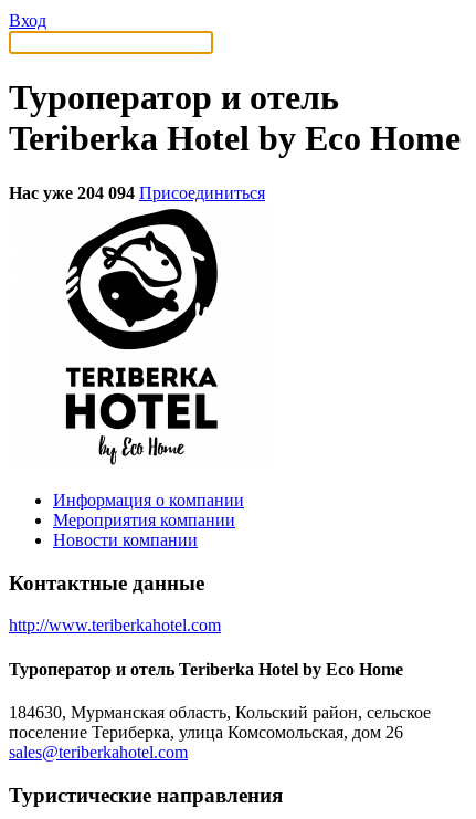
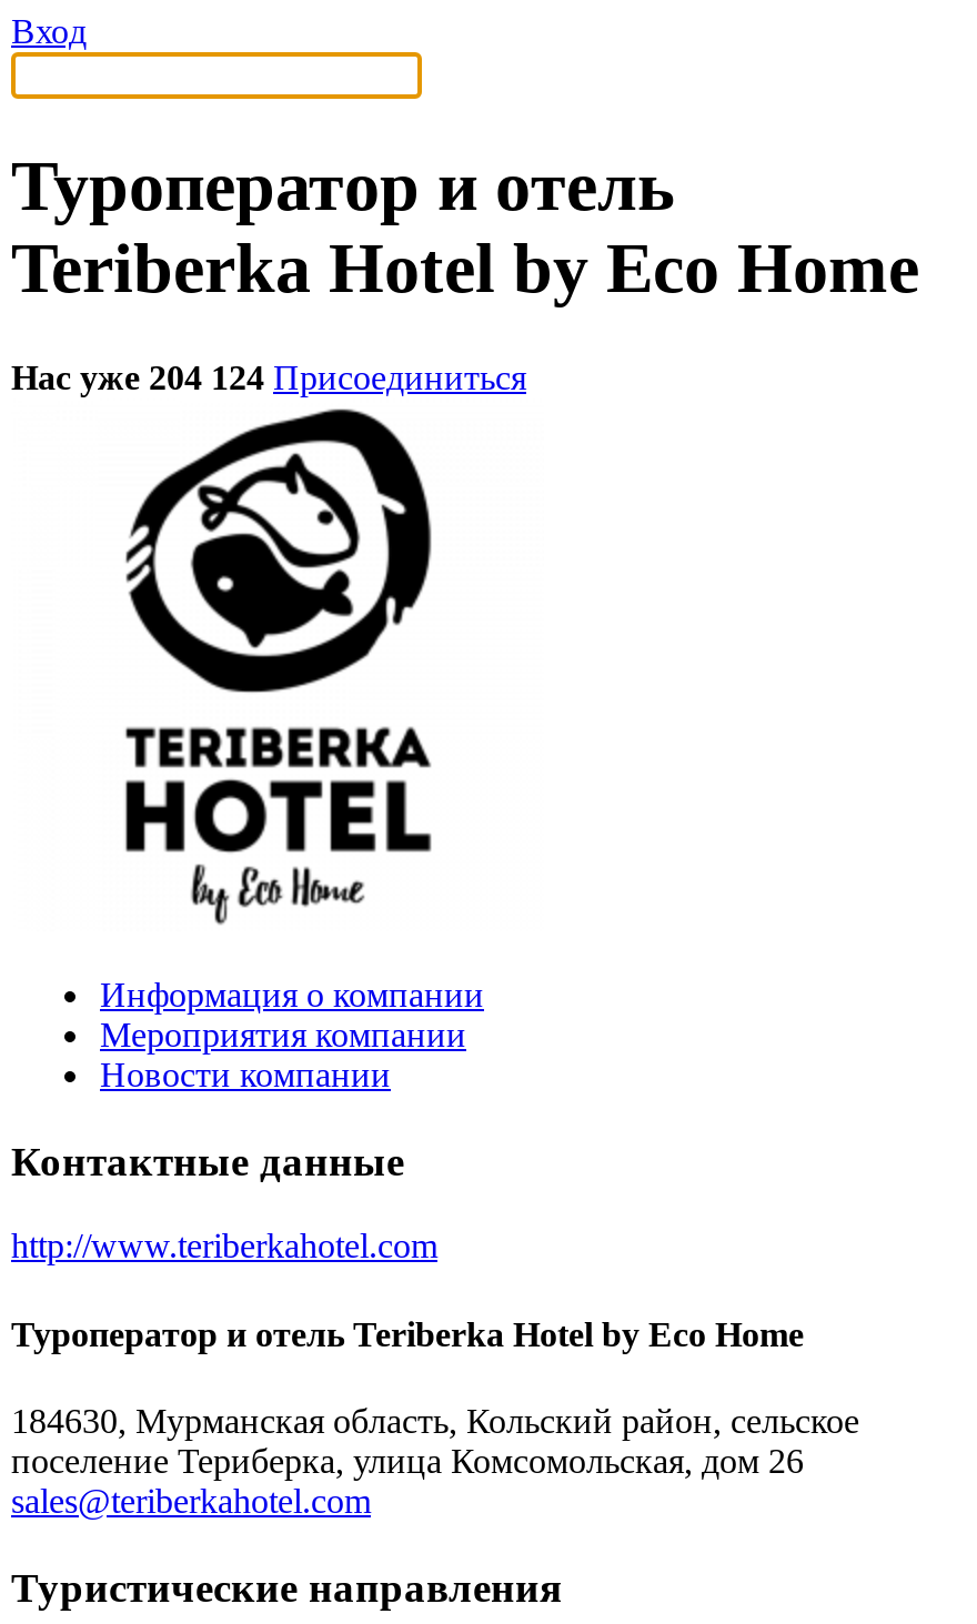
- Нас уже 204 094 Присоединиться
+ Нас уже 204 124 Присоединиться
